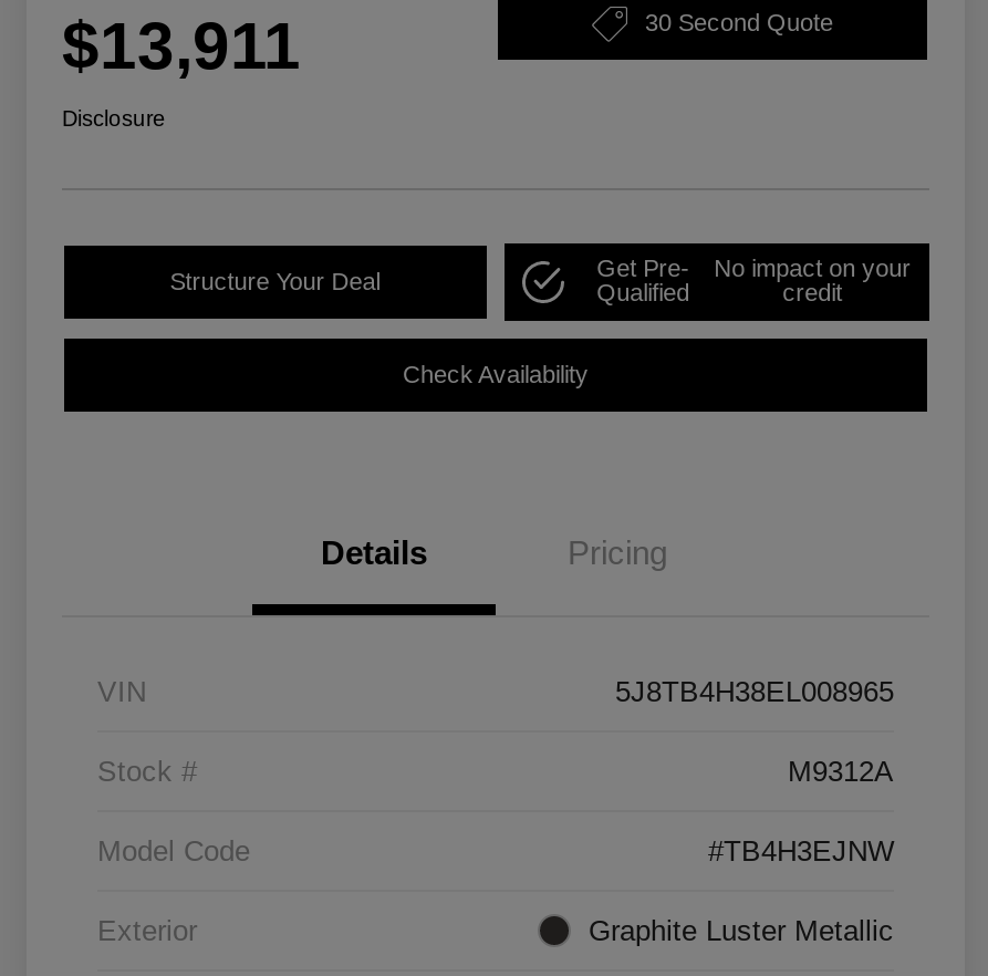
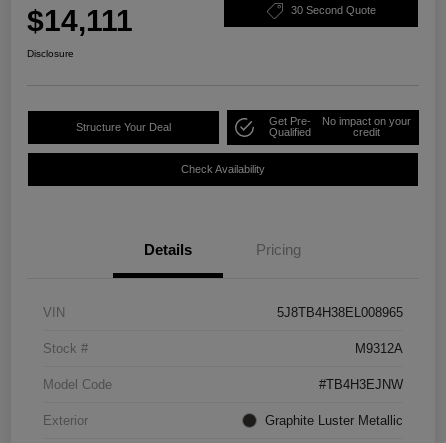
- $13,911
+ $14,111
